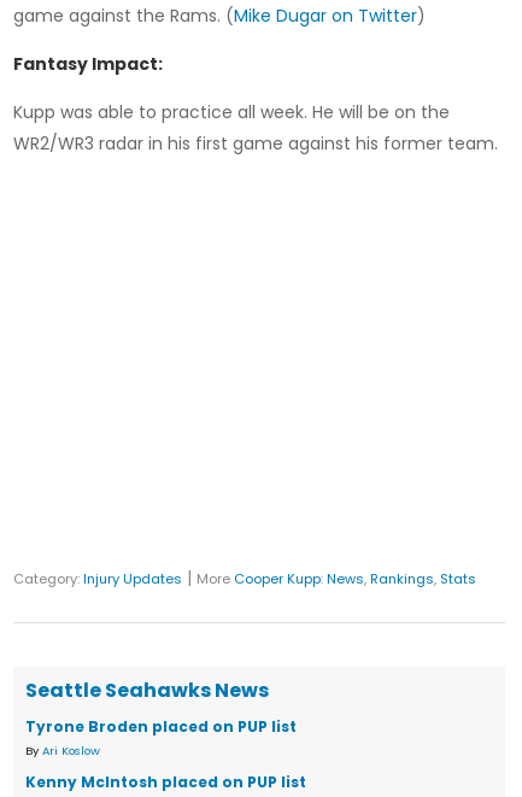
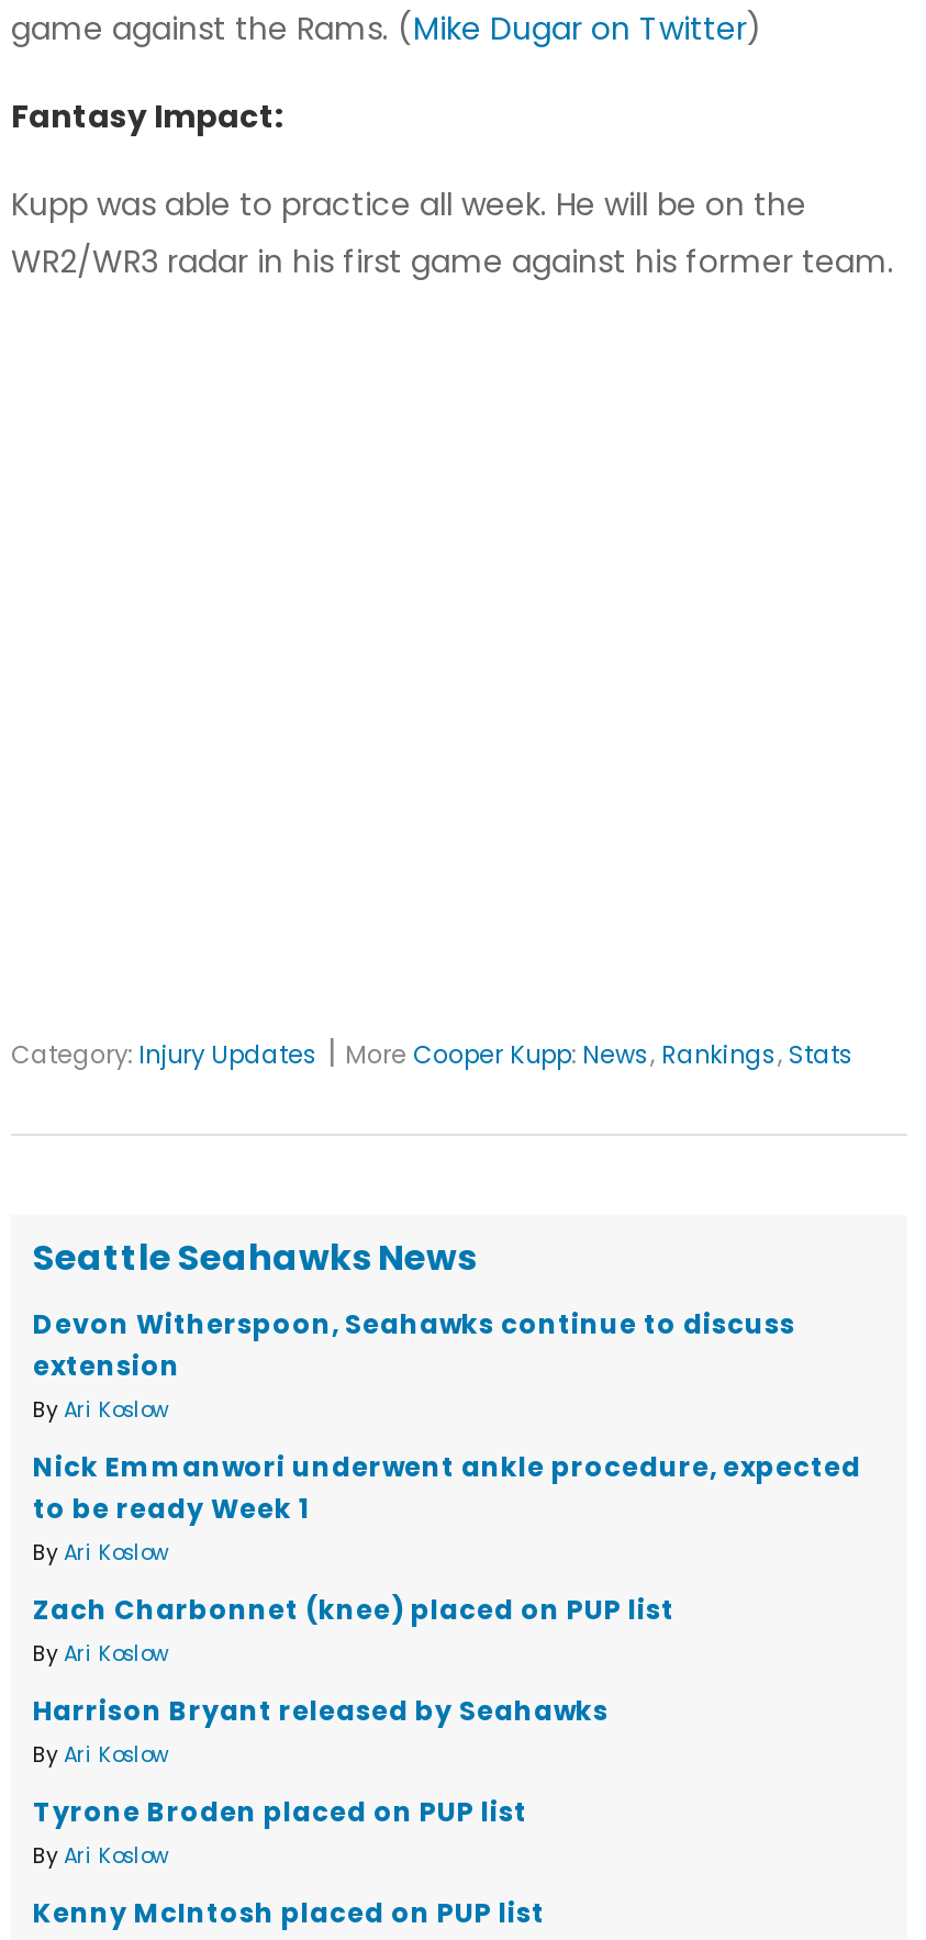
+ Devon Witherspoon, Seahawks continue to discuss
+ extension
+ By Ari Koslow
+ Nick Emmanwori underwent ankle procedure, expected
+ to be ready Week 1
+ By Ari Koslow
+ Zach Charbonnet (knee) placed on PUP list
+ By Ari Koslow
+ Harrison Bryant released by Seahawks
+ By Ari Koslow
